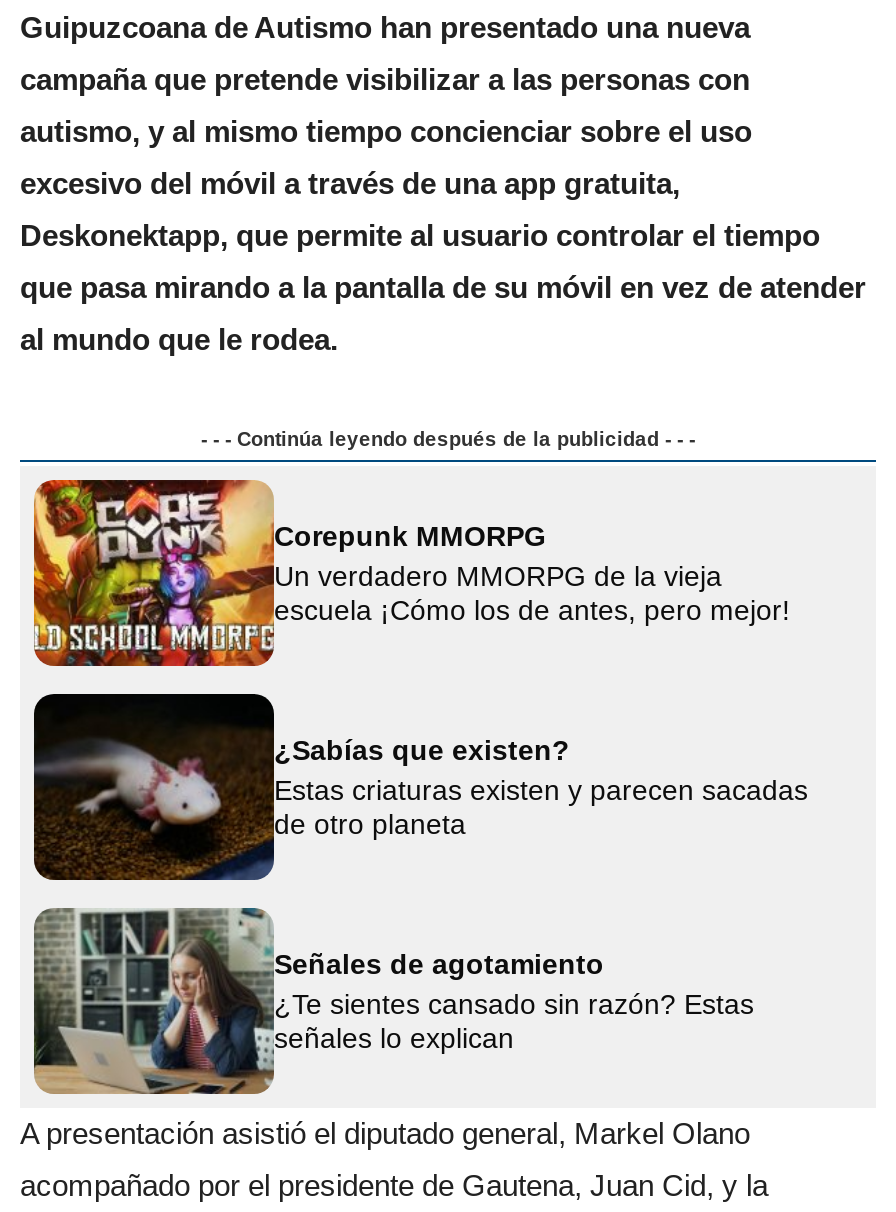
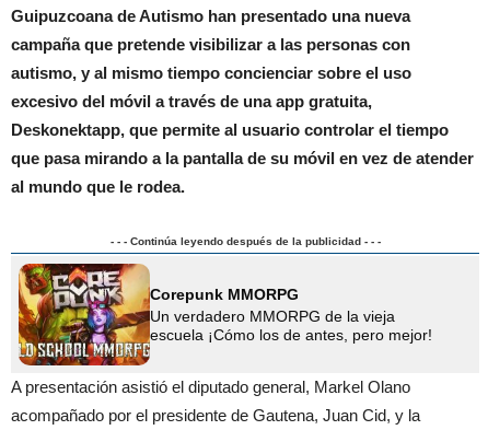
- [image]
- ¿Sabías que existen?
- Estas criaturas existen y parecen sacadas
- de otro planeta

- [image]
- Señales de agotamiento
- ¿Te sientes cansado sin razón? Estas
- señales lo explican
